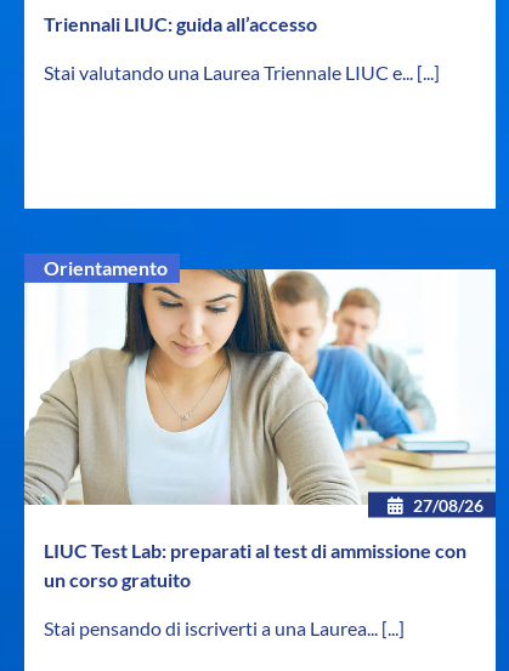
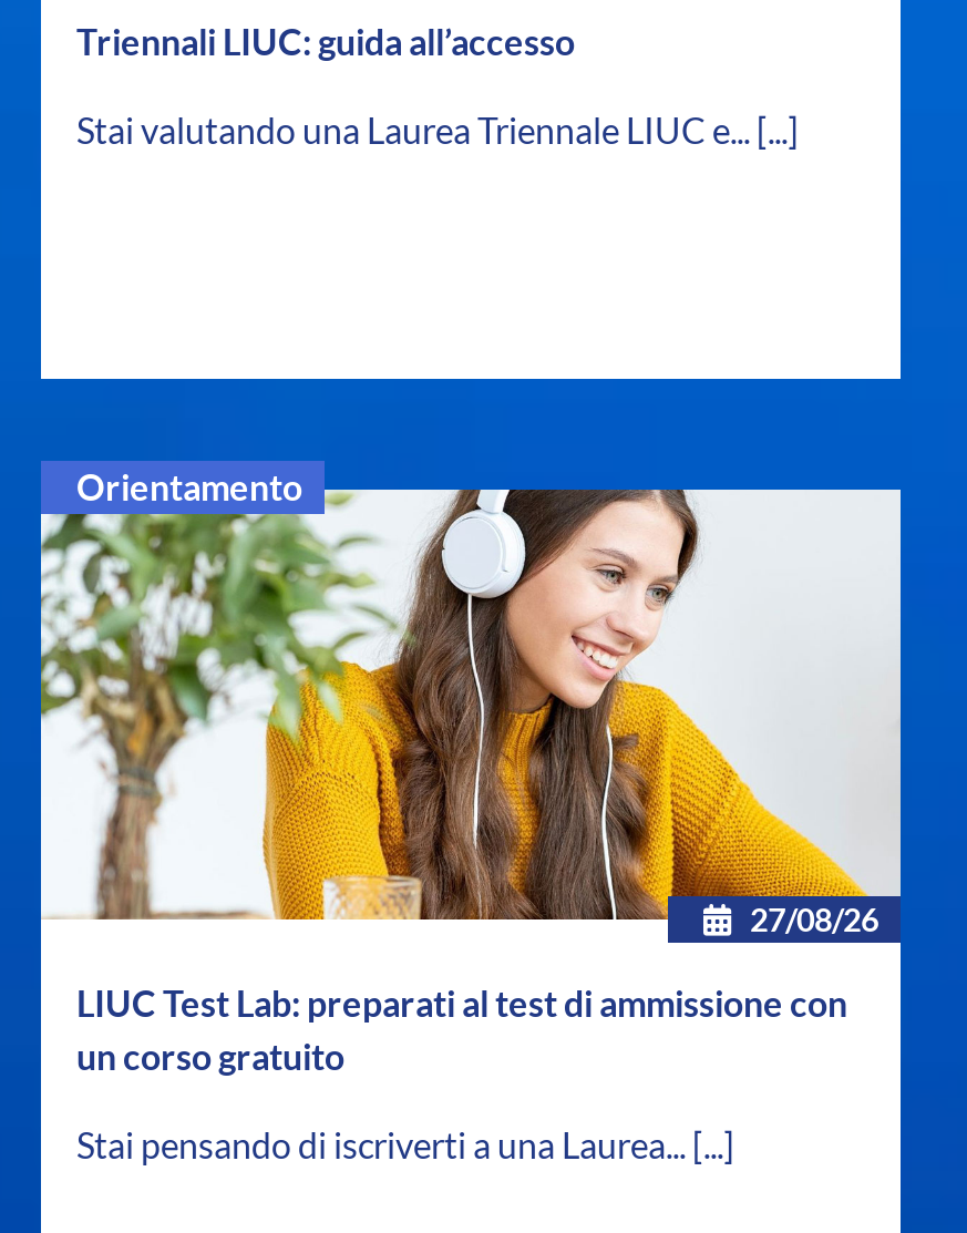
- [image]
+ [image]
